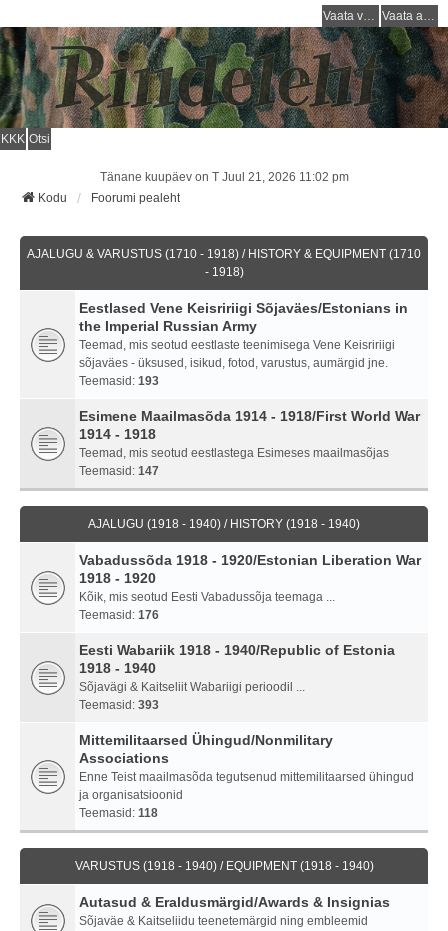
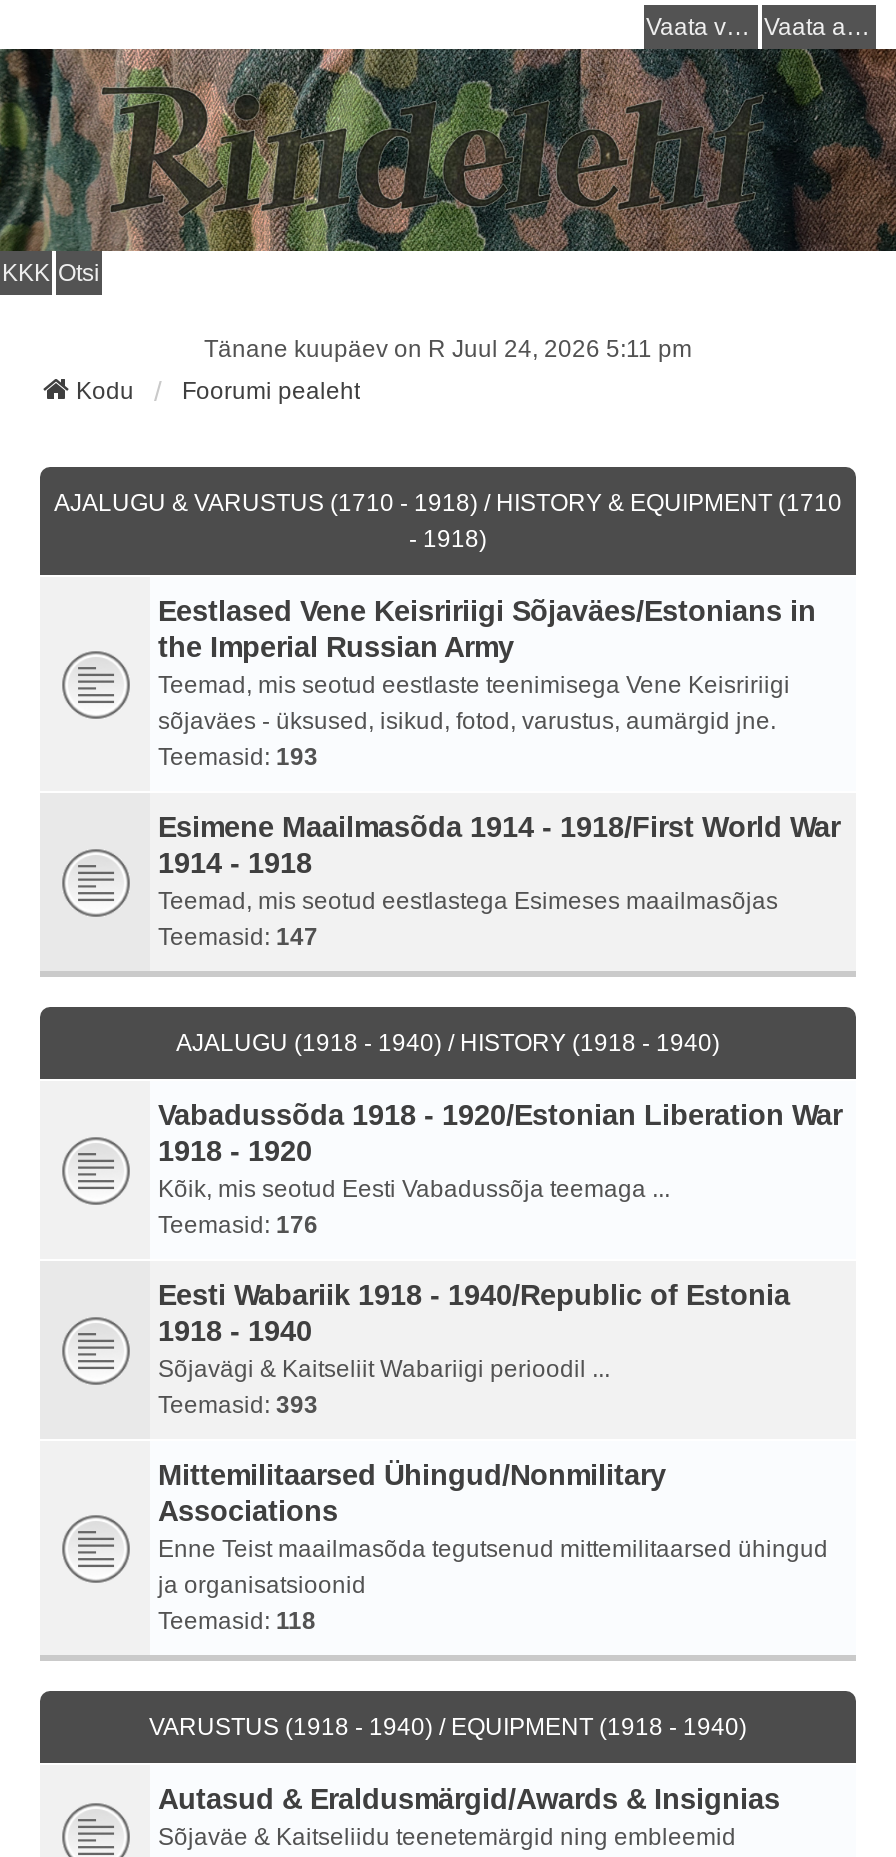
- Tänane kuupäev on T Juul 21, 2026 11:02 pm
+ Tänane kuupäev on R Juul 24, 2026 5:11 pm
